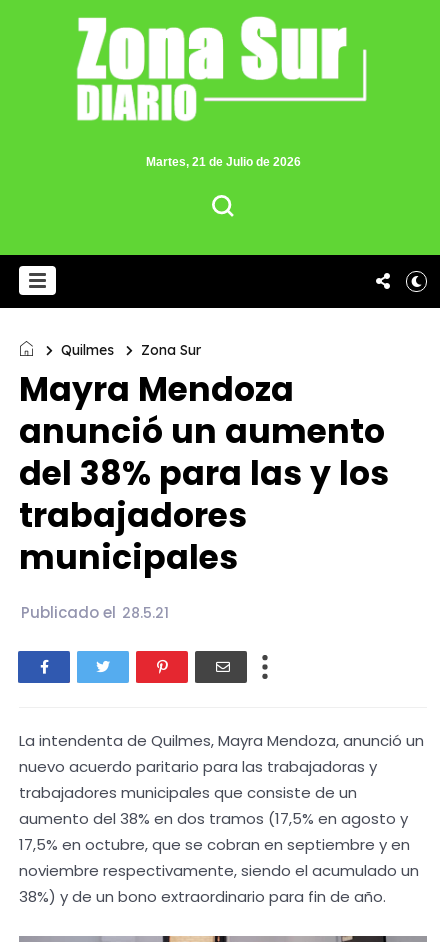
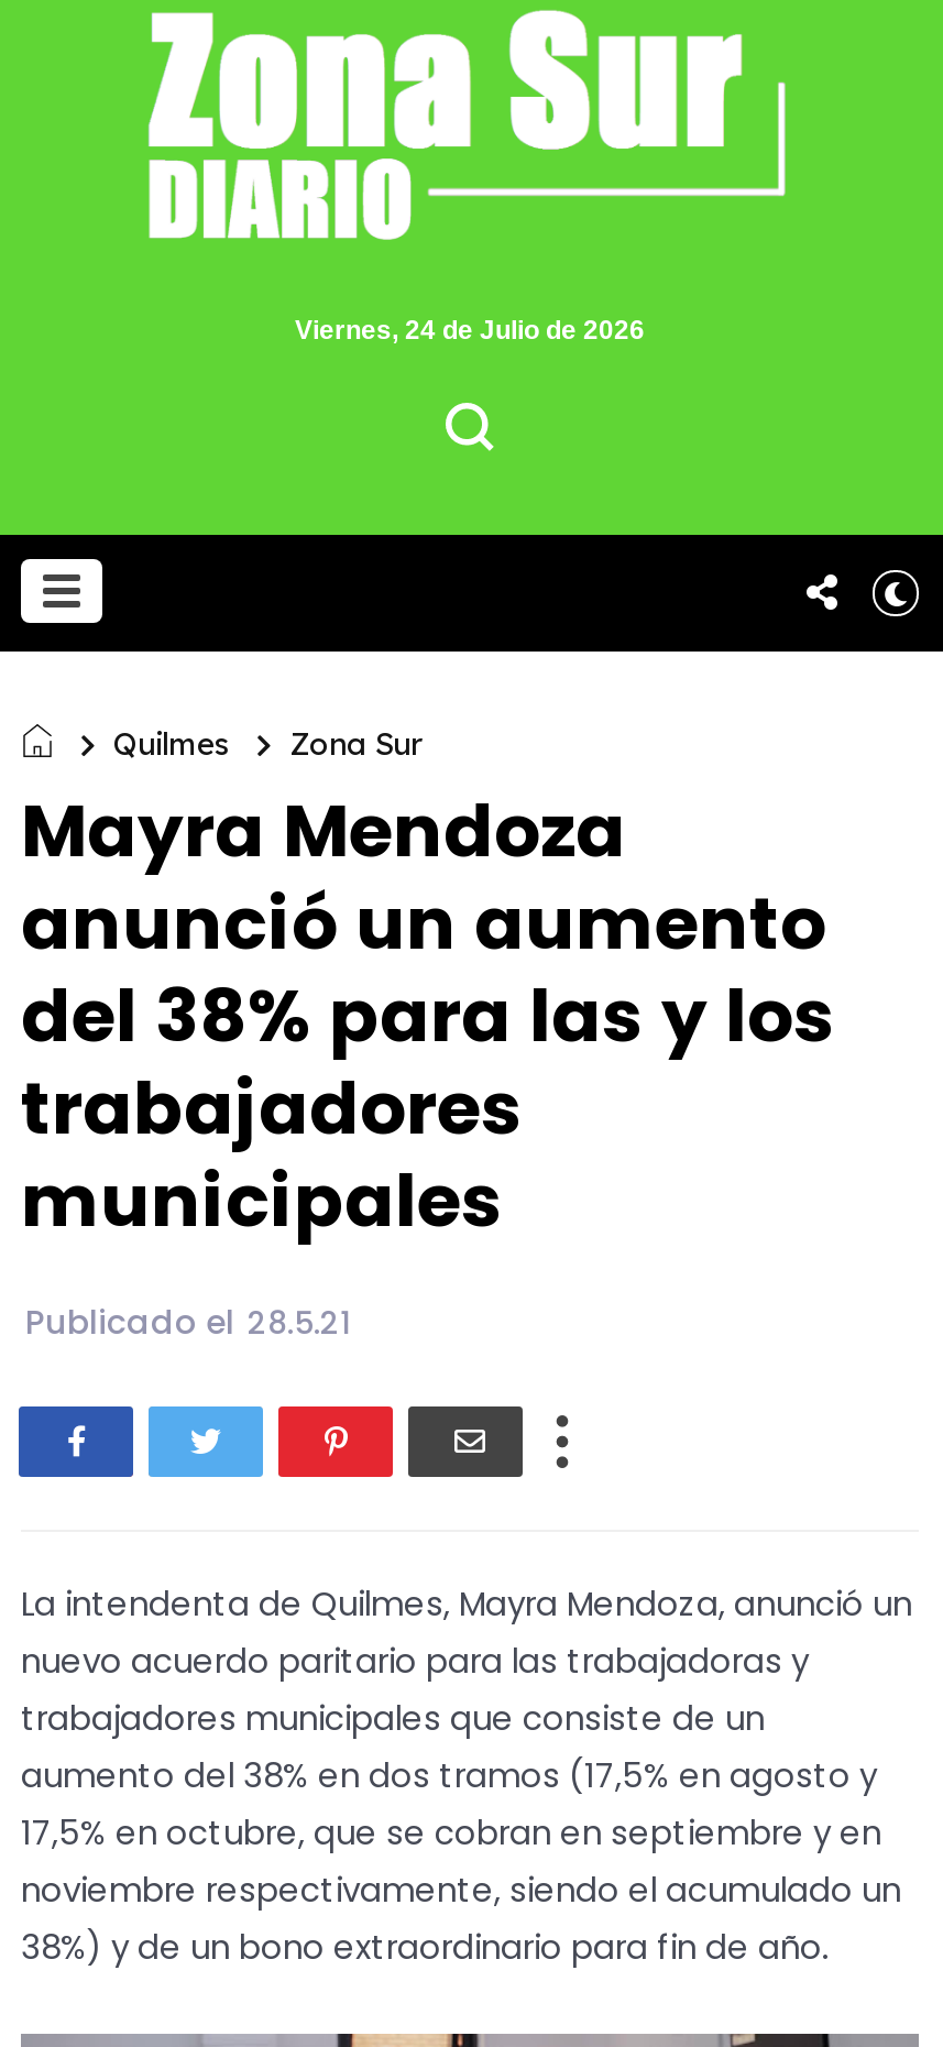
- Martes, 21 de Julio de 2026
+ Viernes, 24 de Julio de 2026
